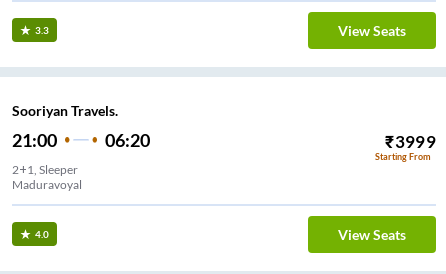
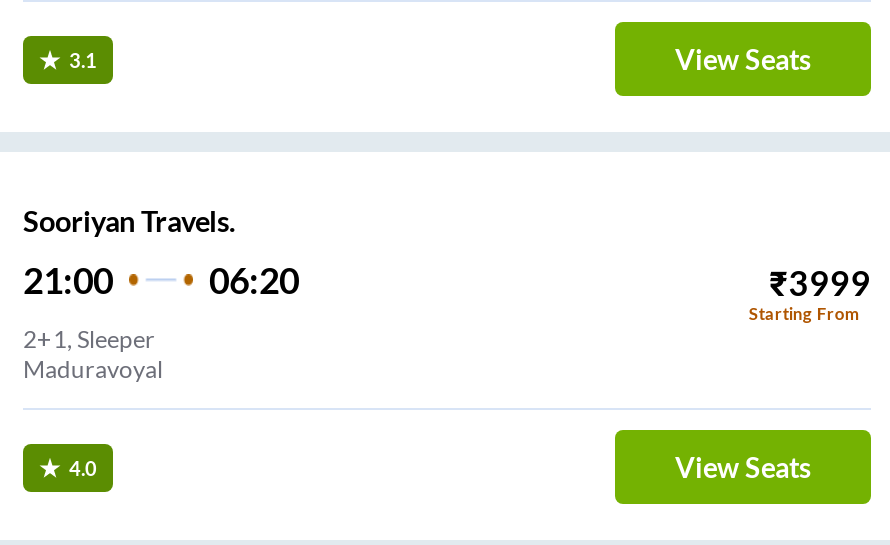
- 3.3
+ 3.1
